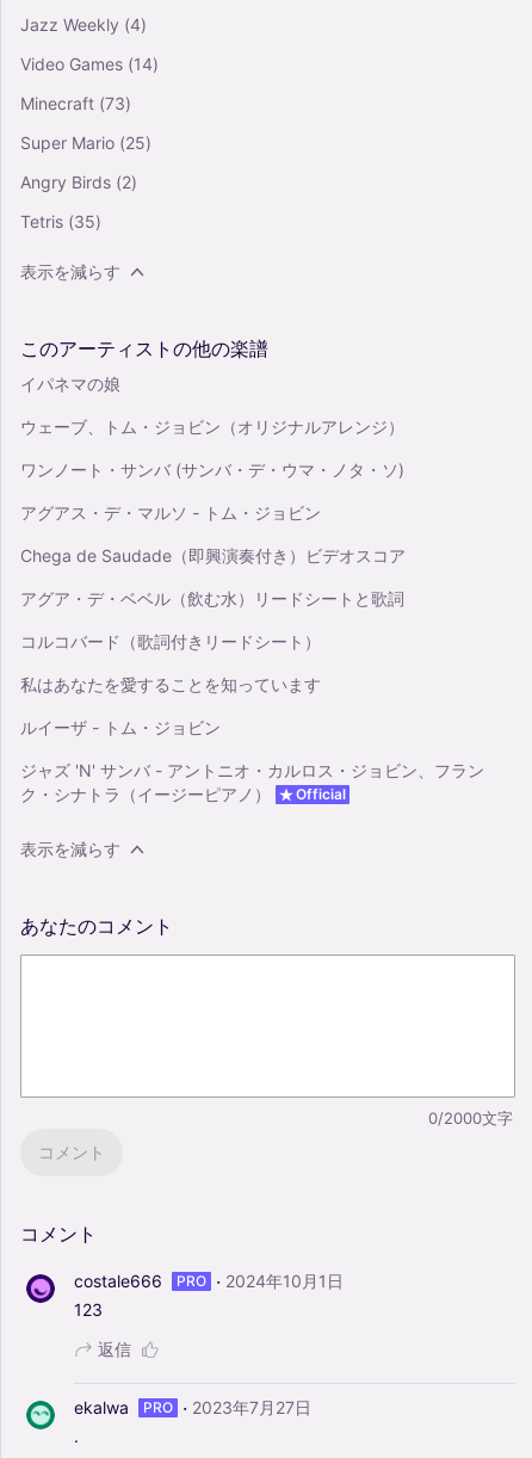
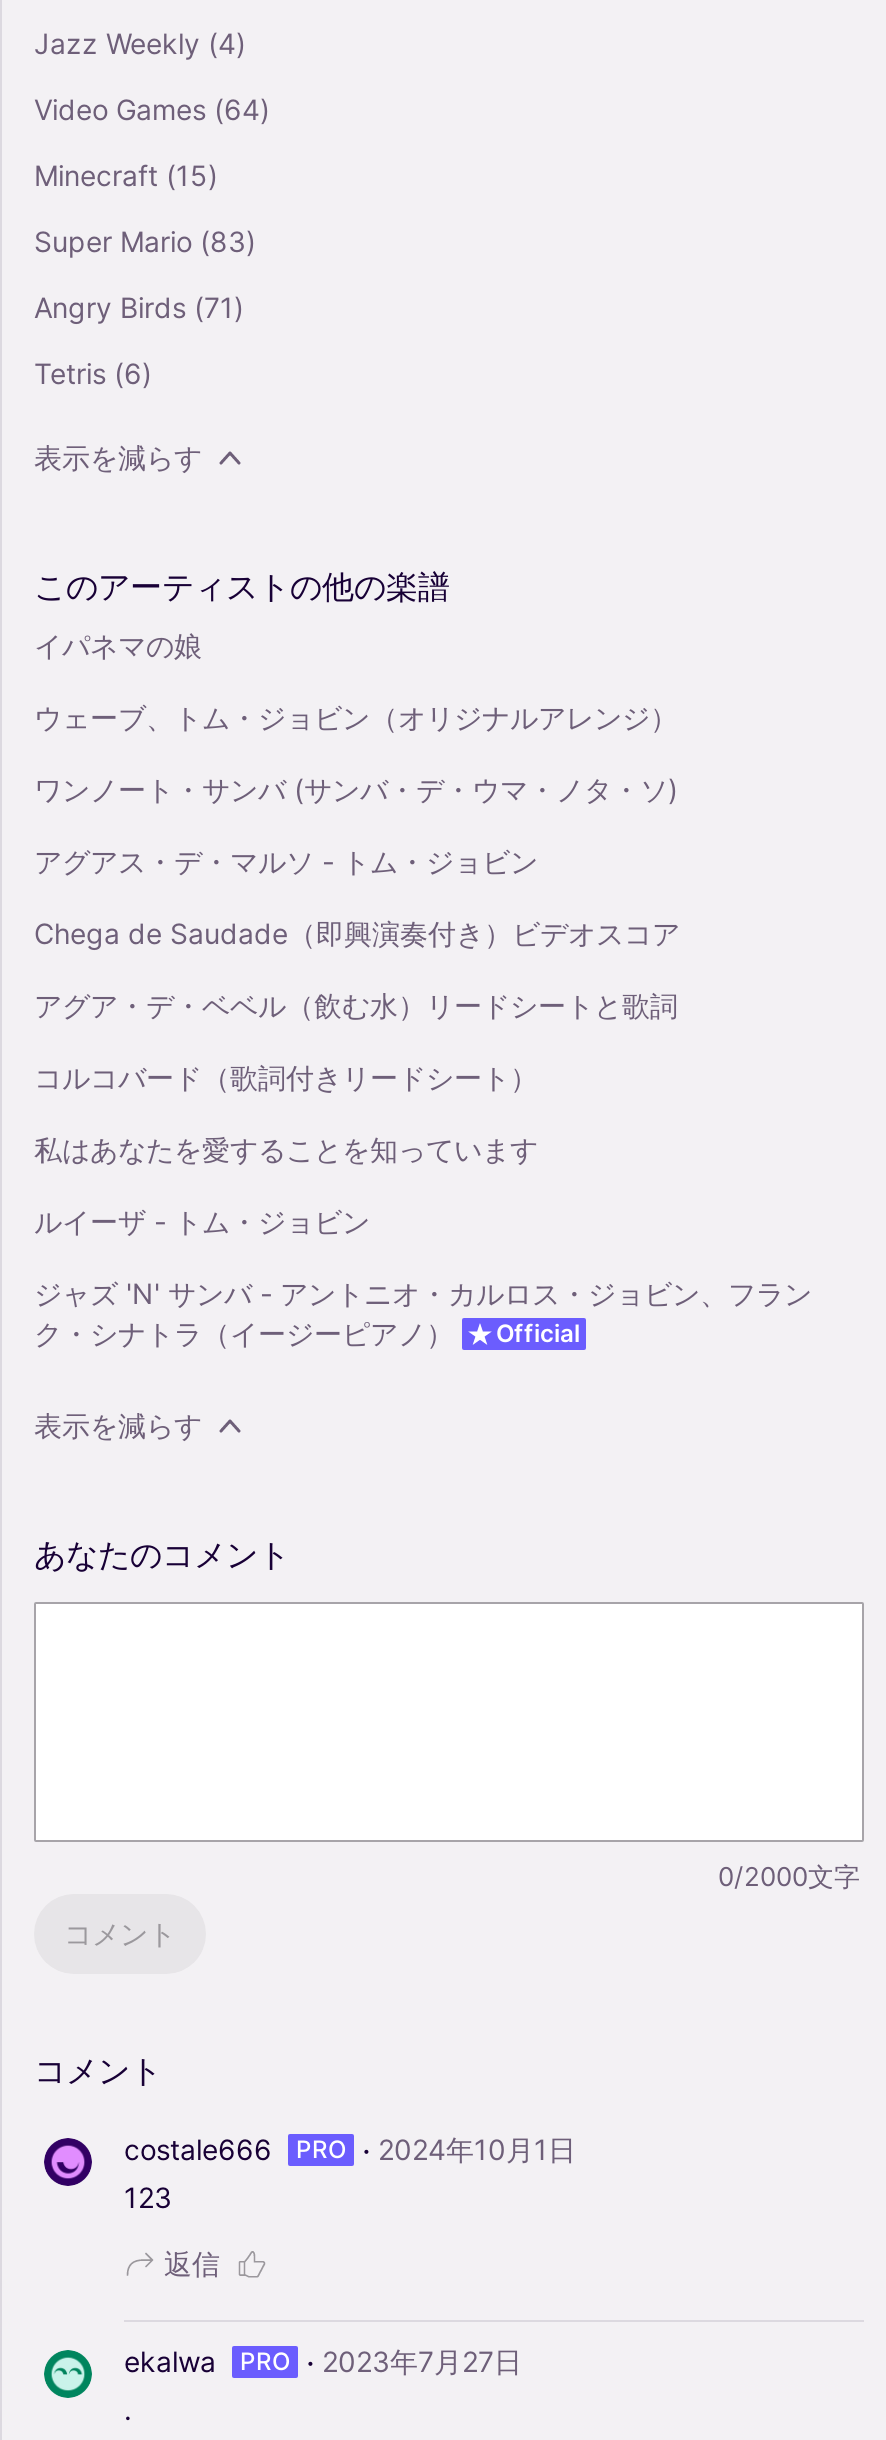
- Video Games (14)
+ Video Games (64)

- Minecraft (73)
+ Minecraft (15)

- Super Mario (25)
+ Super Mario (83)

- Angry Birds (2)
+ Angry Birds (71)

- Tetris (35)
+ Tetris (6)
